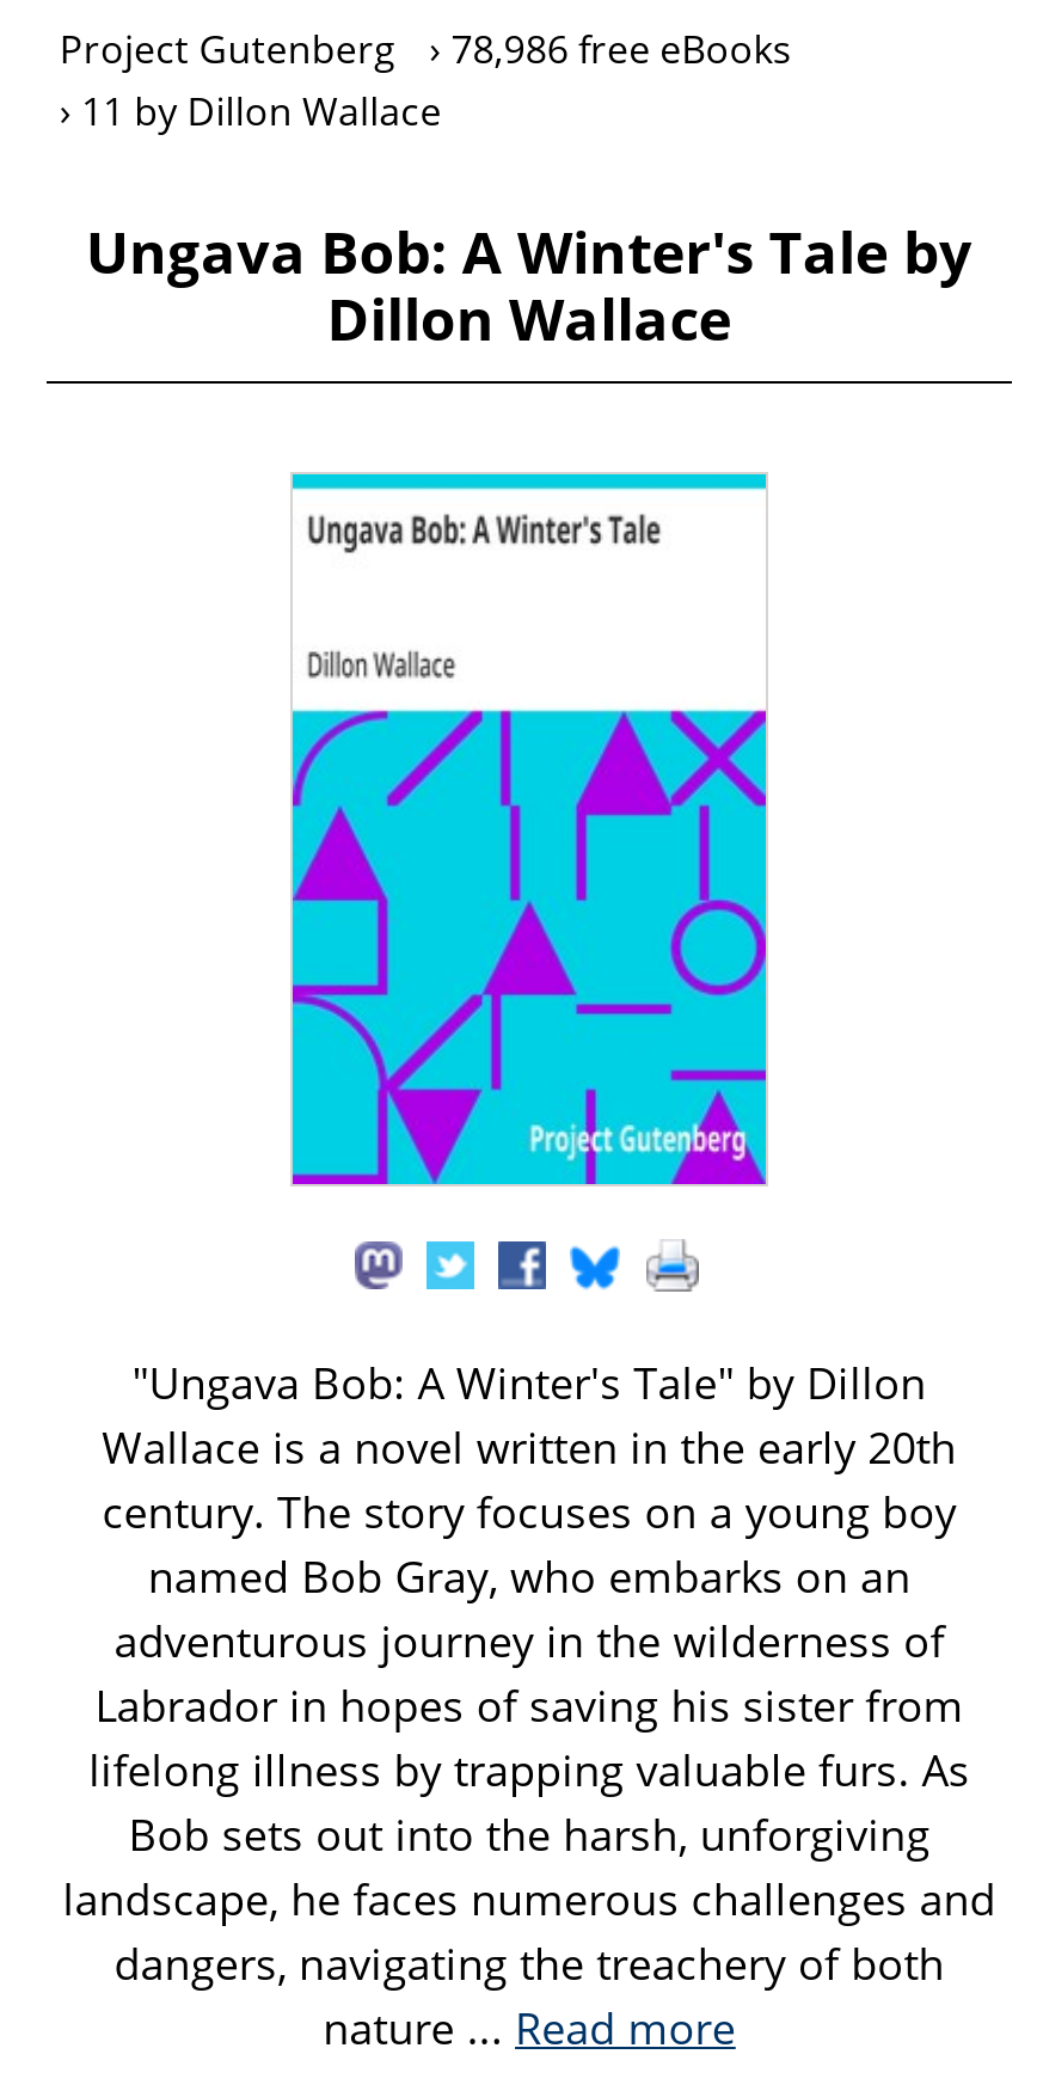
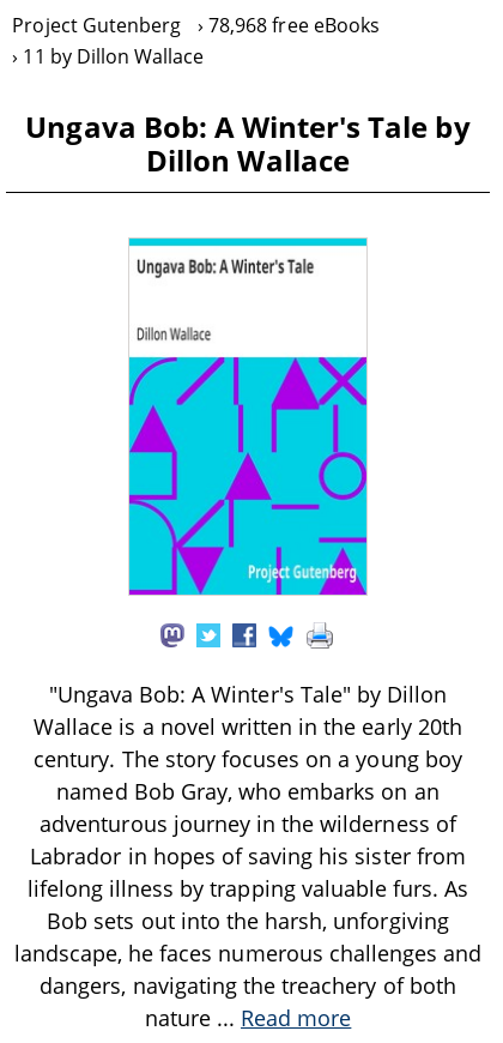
- Project Gutenberg 78,986 free eBooks
+ Project Gutenberg 78,968 free eBooks
